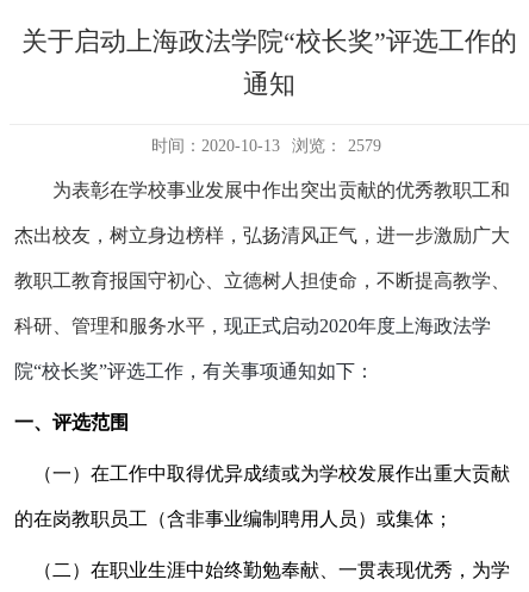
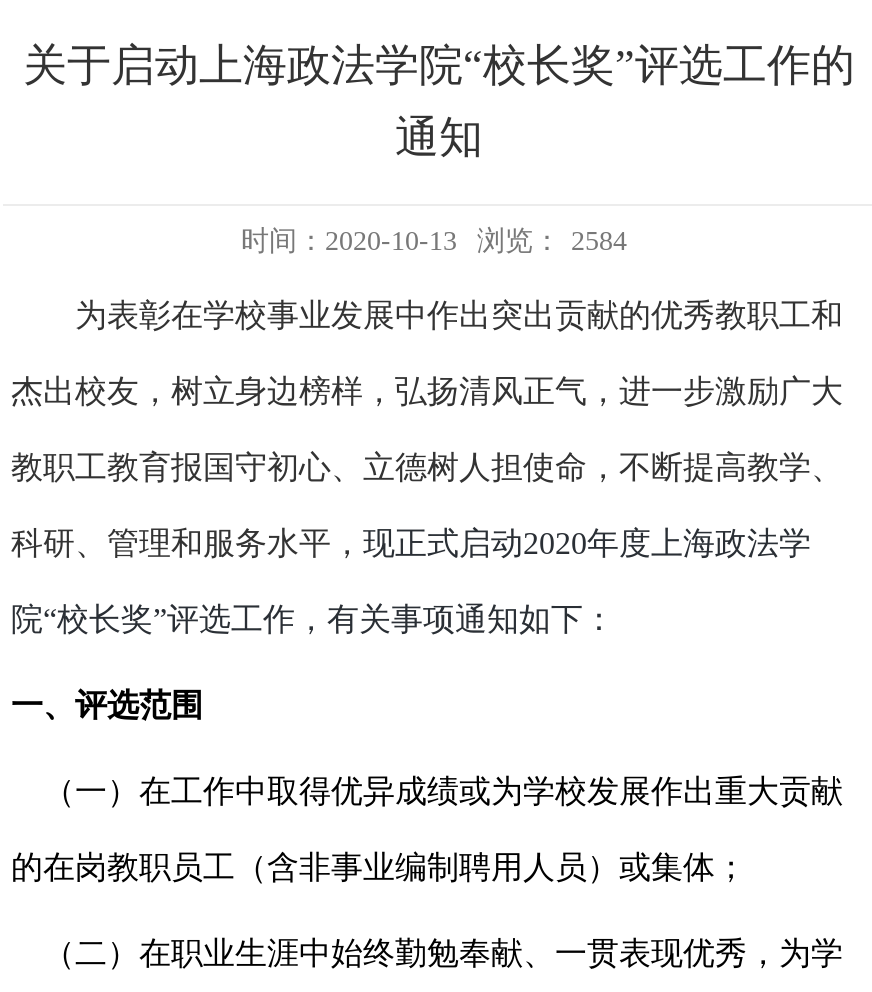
- 时间：2020-10-13 浏览： 2579
+ 时间：2020-10-13 浏览： 2584
